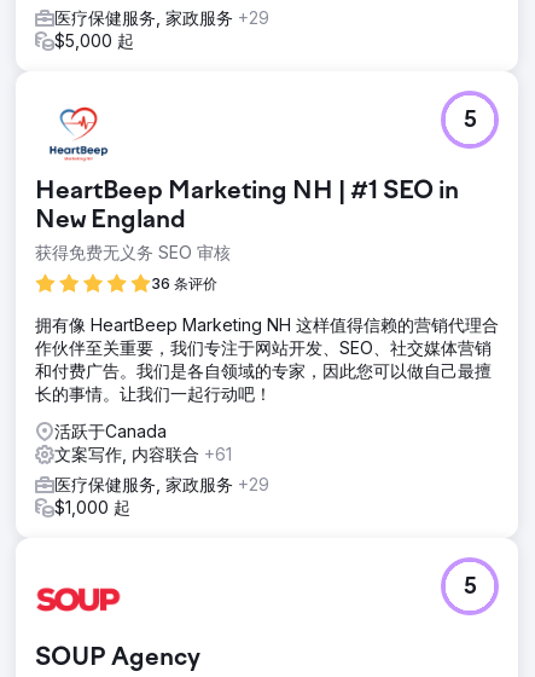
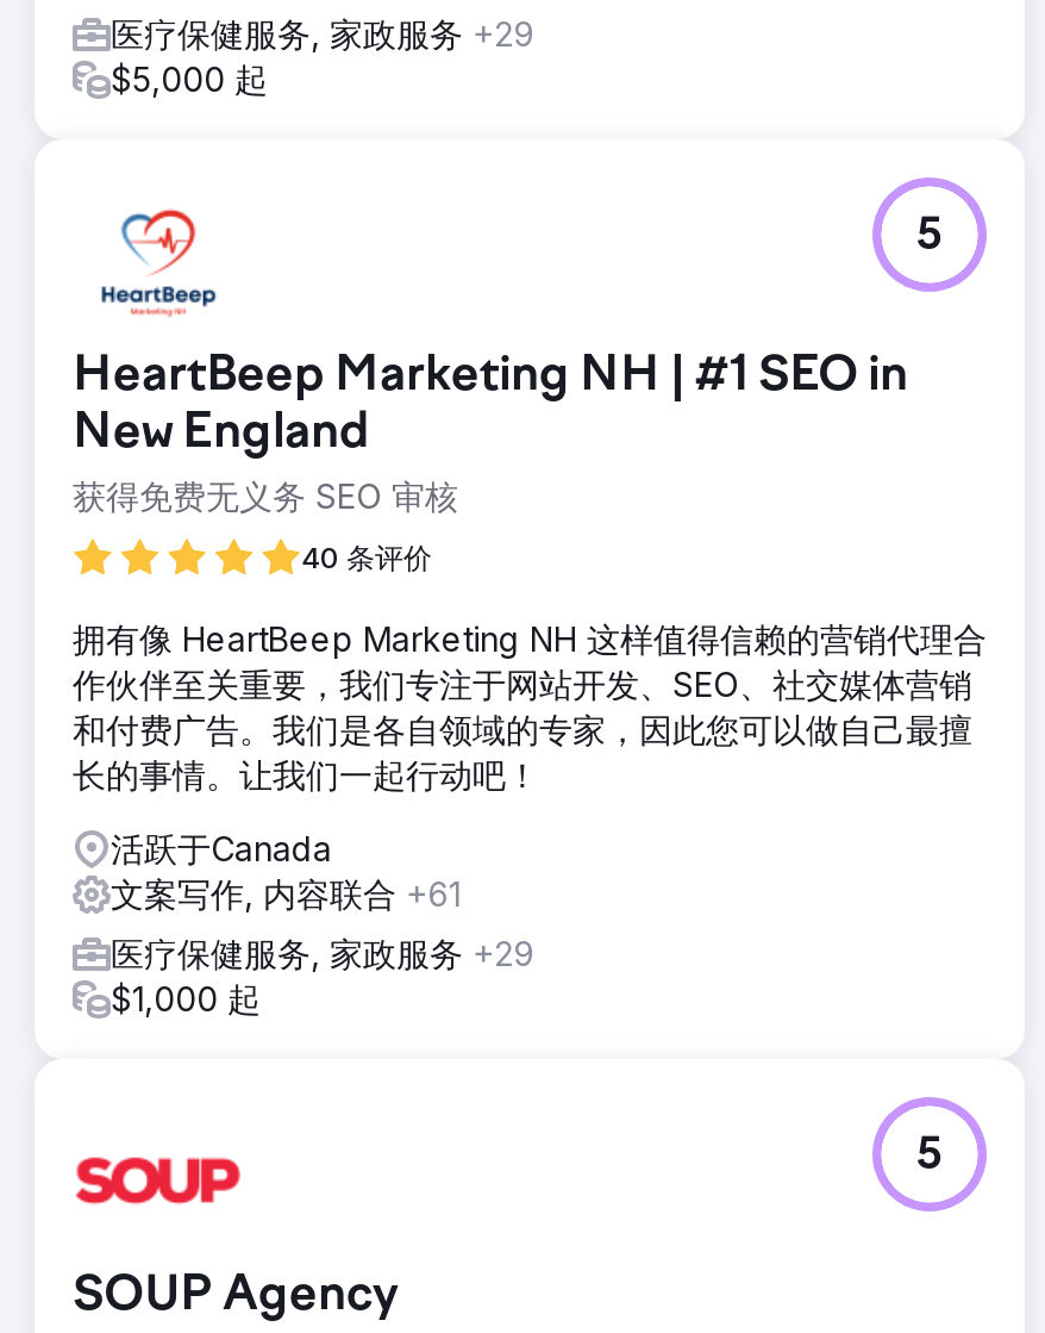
- 36 条评价
+ 40 条评价
